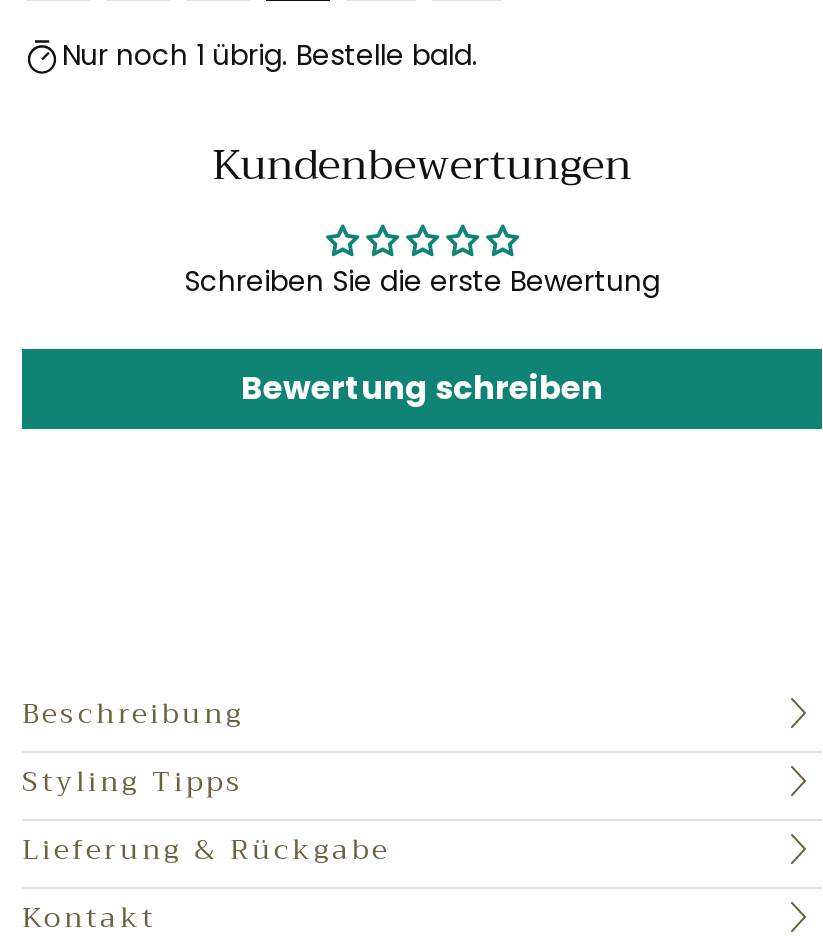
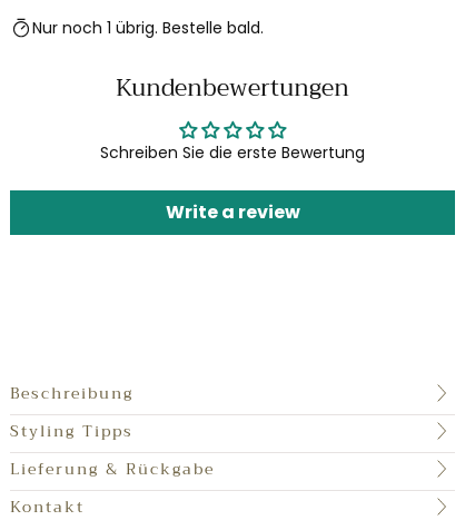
- Bewertung schreiben
+ Write a review
